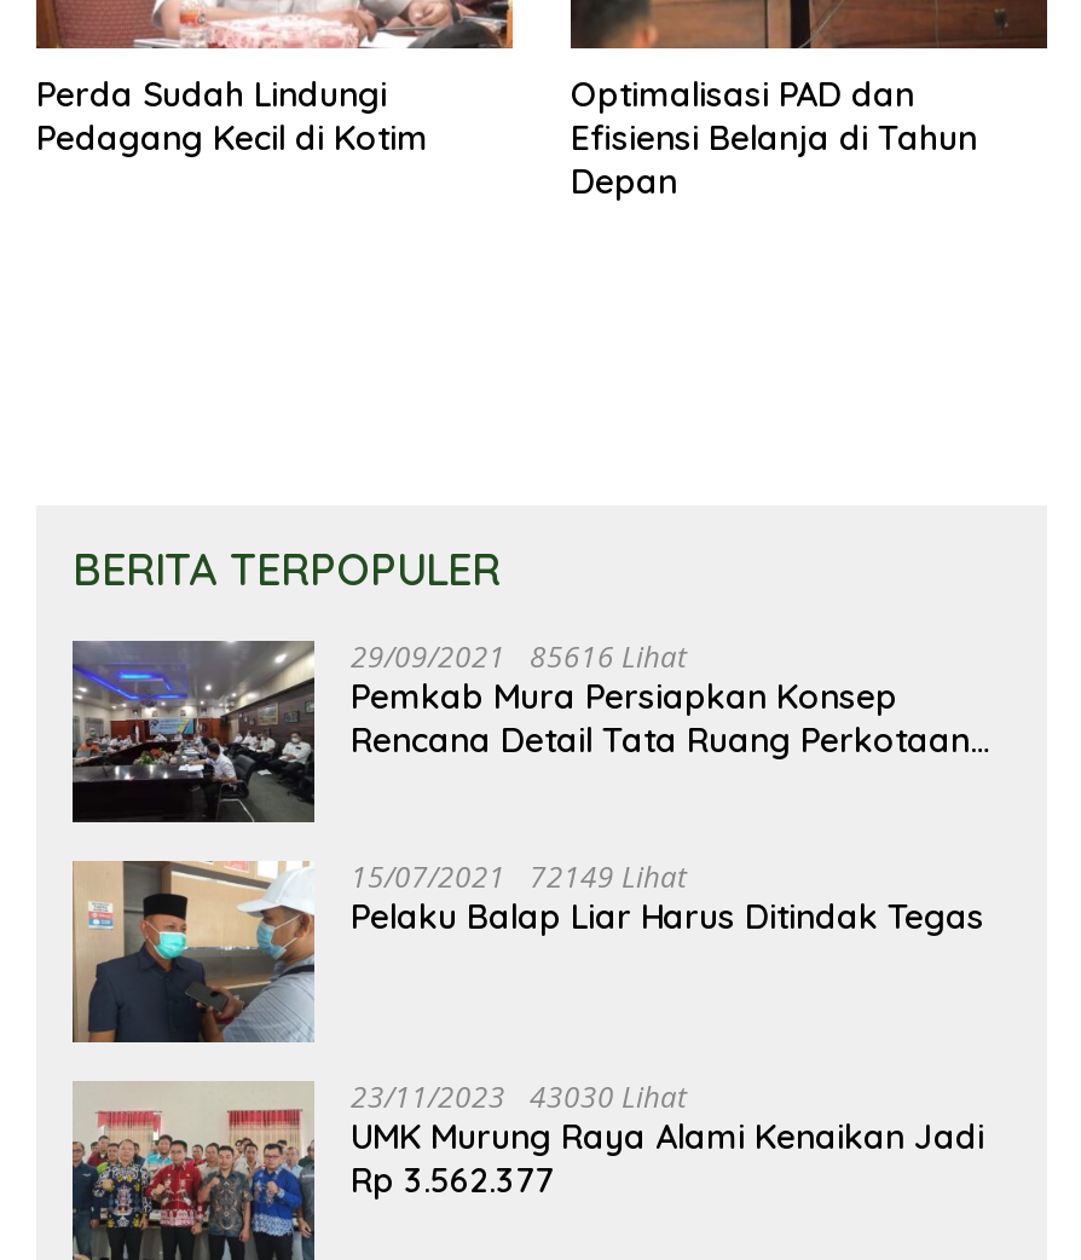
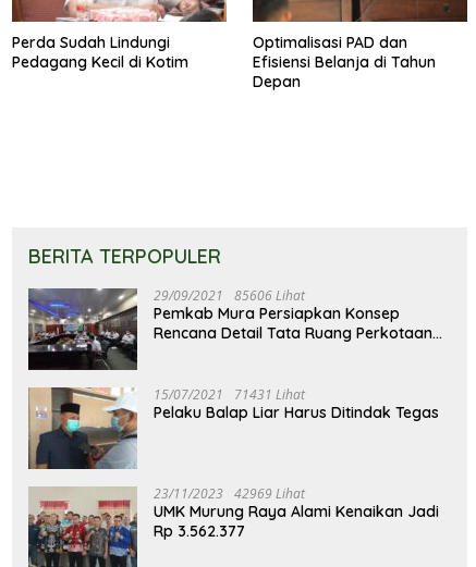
- 29/09/2021 85616 Lihat
+ 29/09/2021 85606 Lihat

- 15/07/2021 72149 Lihat
+ 15/07/2021 71431 Lihat

- 23/11/2023 43030 Lihat
+ 23/11/2023 42969 Lihat
